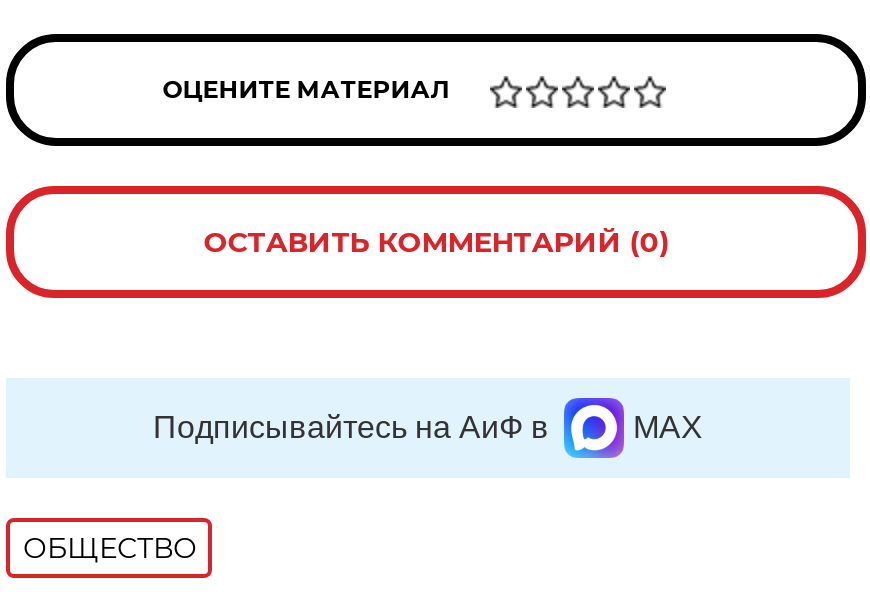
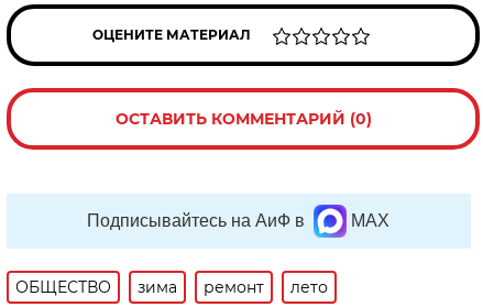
+ зима
+ ремонт
+ лето
